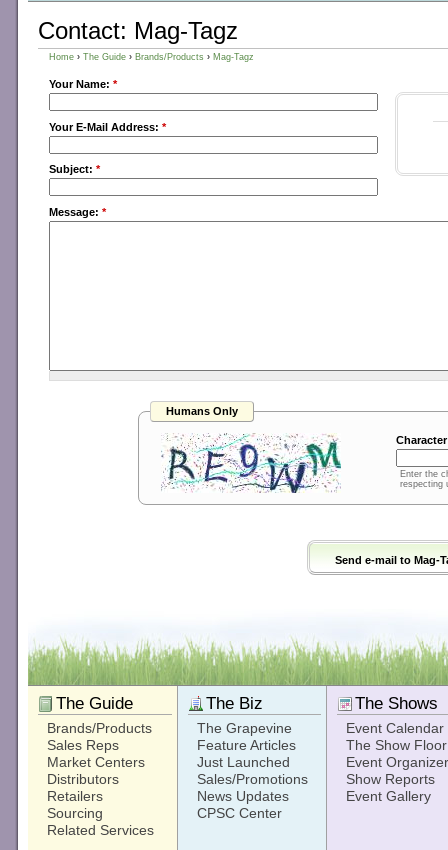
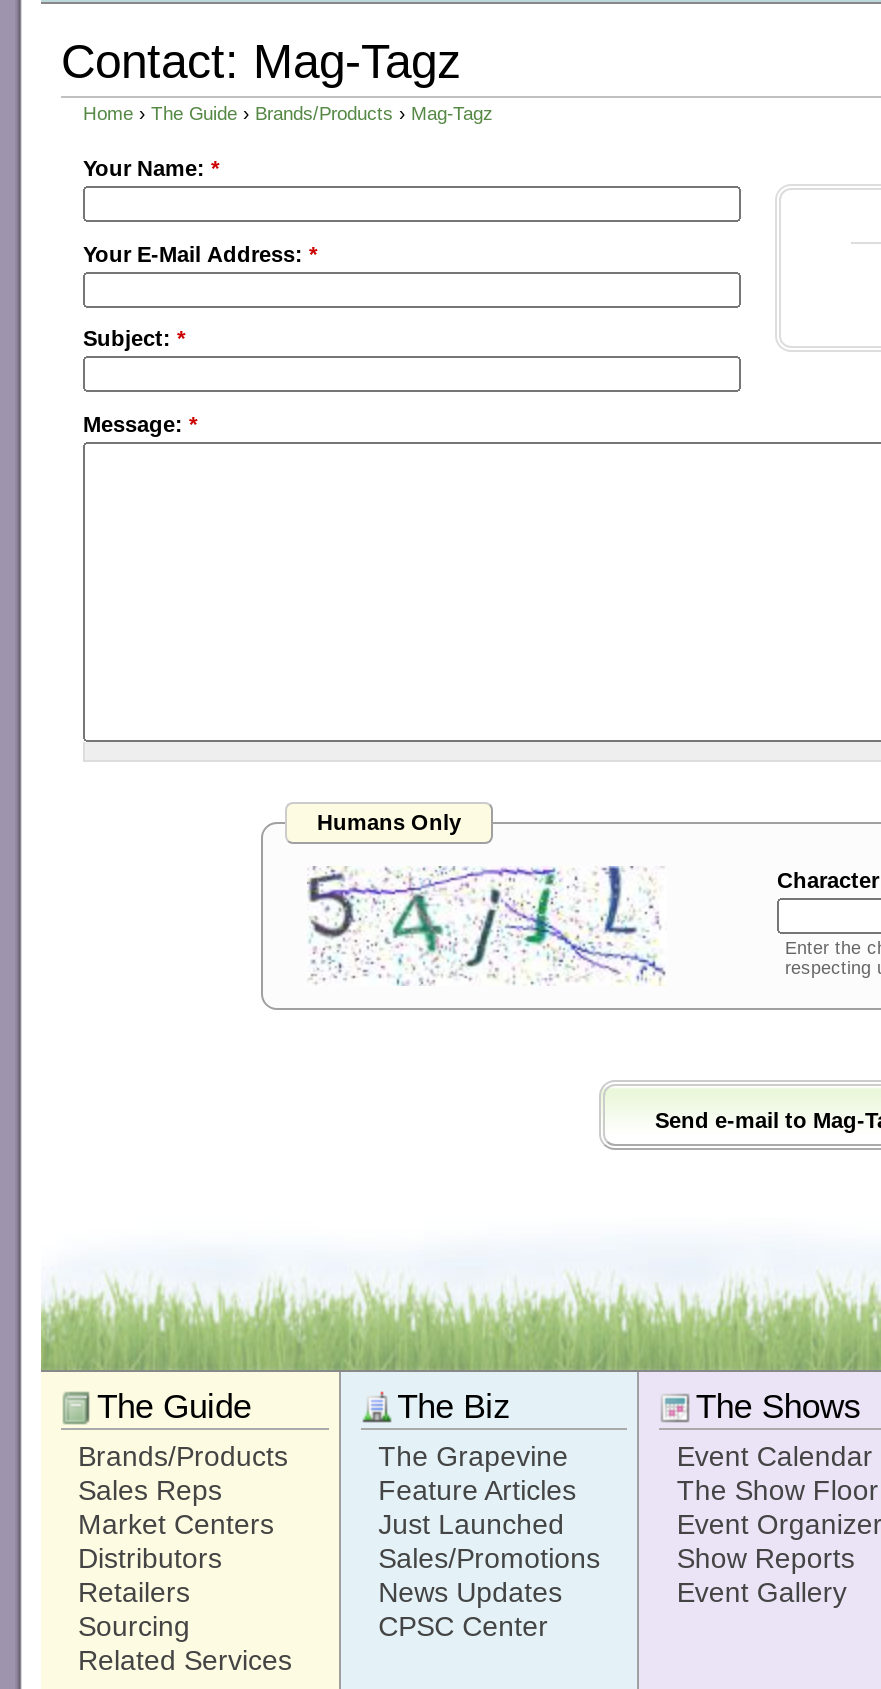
- [image]
+ [image]
